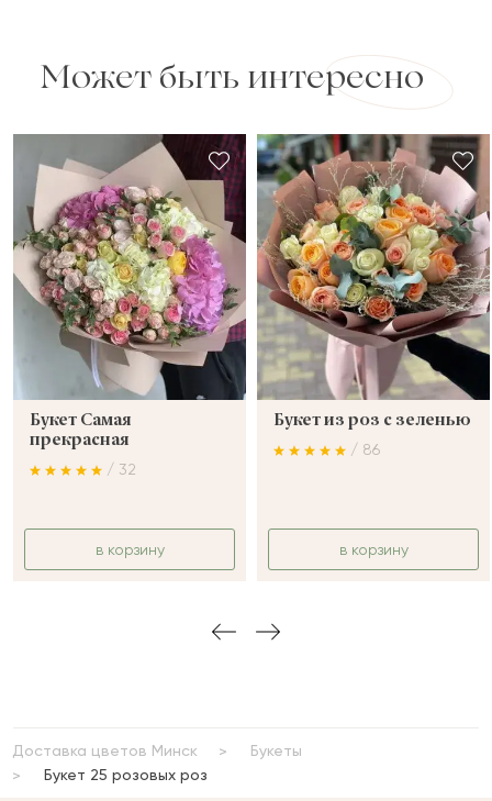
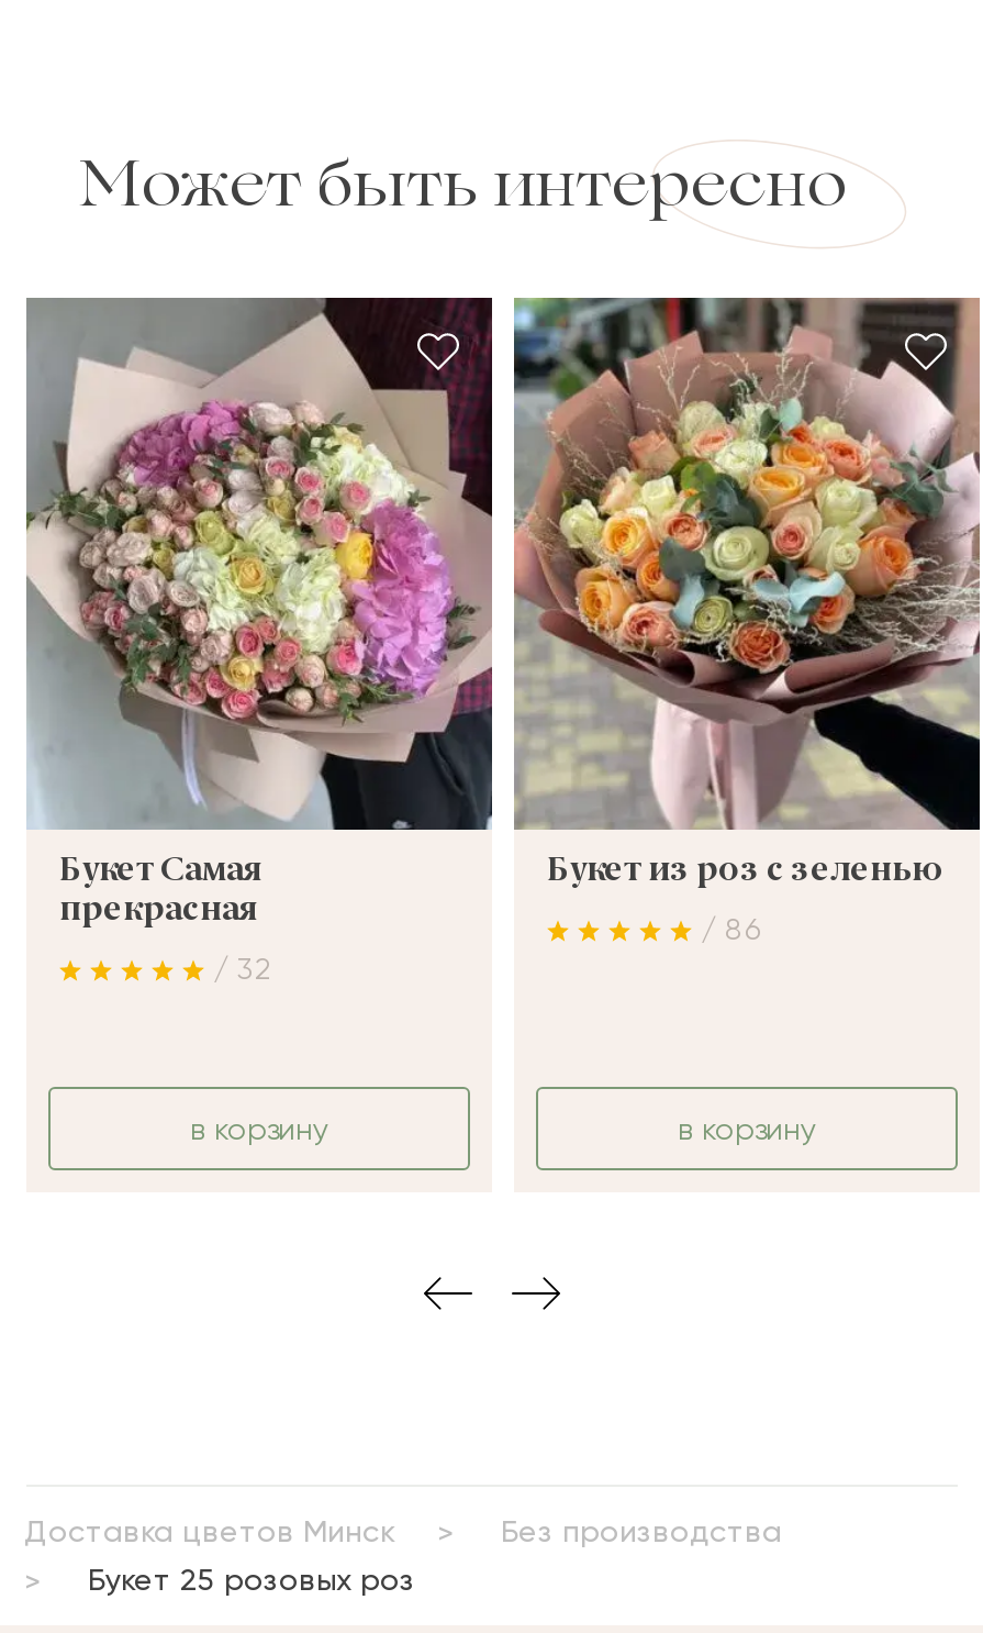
- Букеты
+ Без производства
